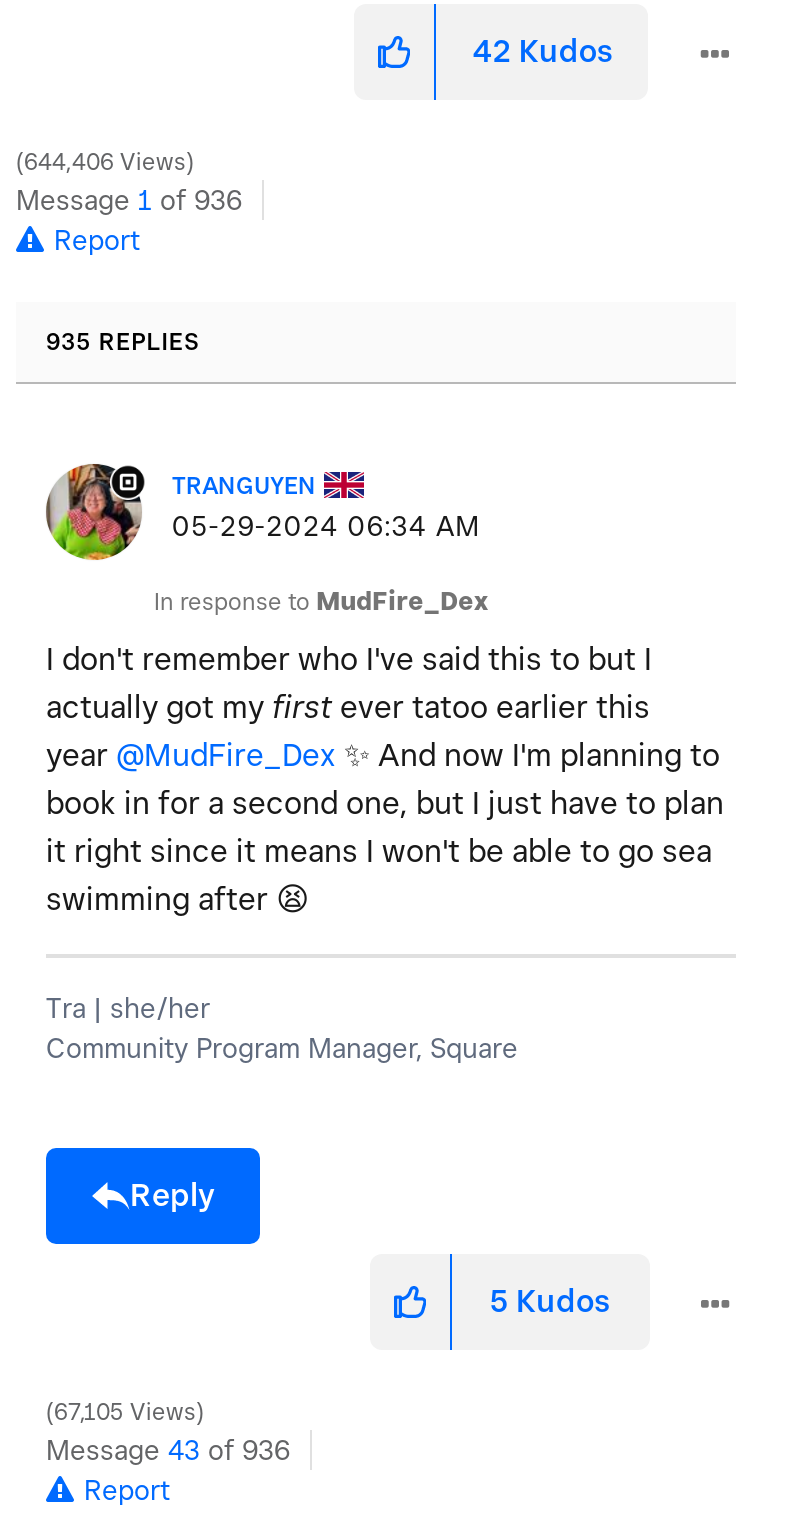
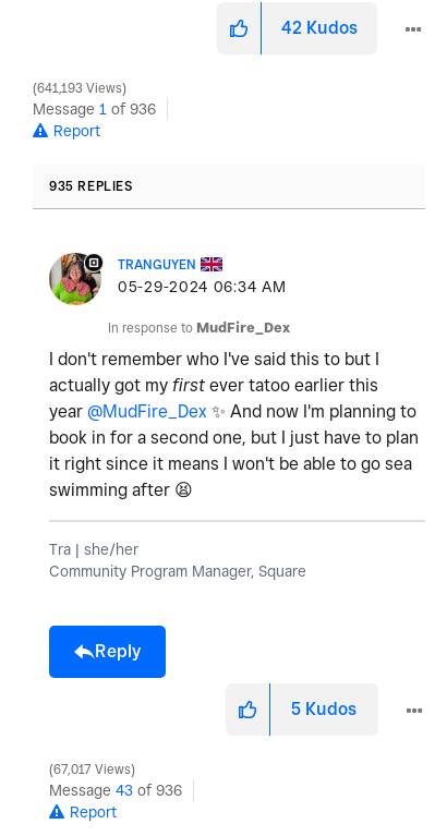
- 644,406 Views
+ 641,193 Views

- 67,105 Views
+ 67,017 Views
